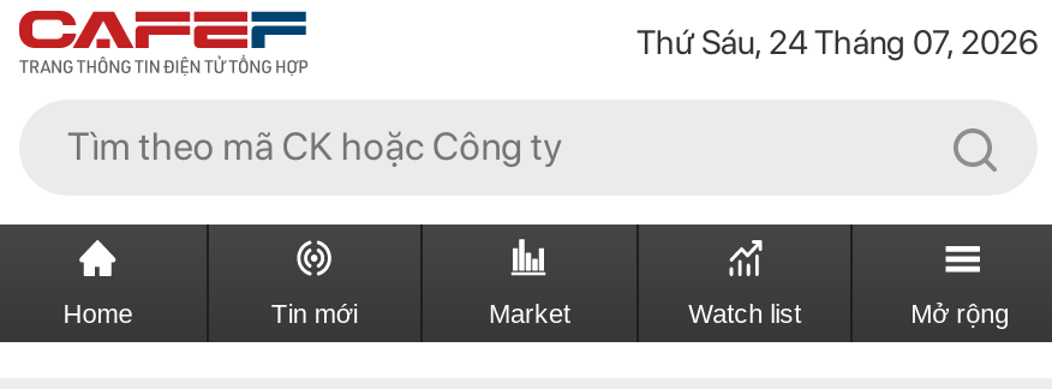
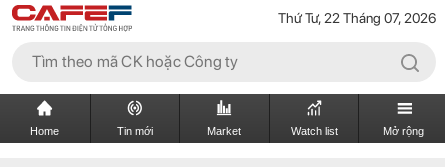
- Thứ Sáu, 24 Tháng 07, 2026
+ Thứ Tư, 22 Tháng 07, 2026
